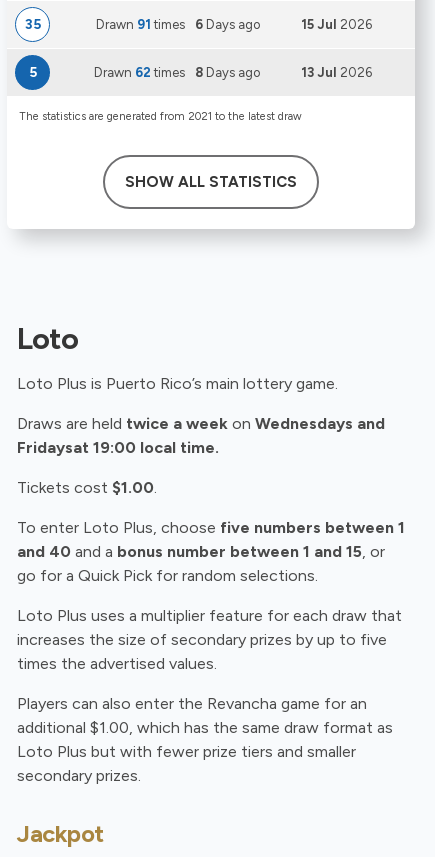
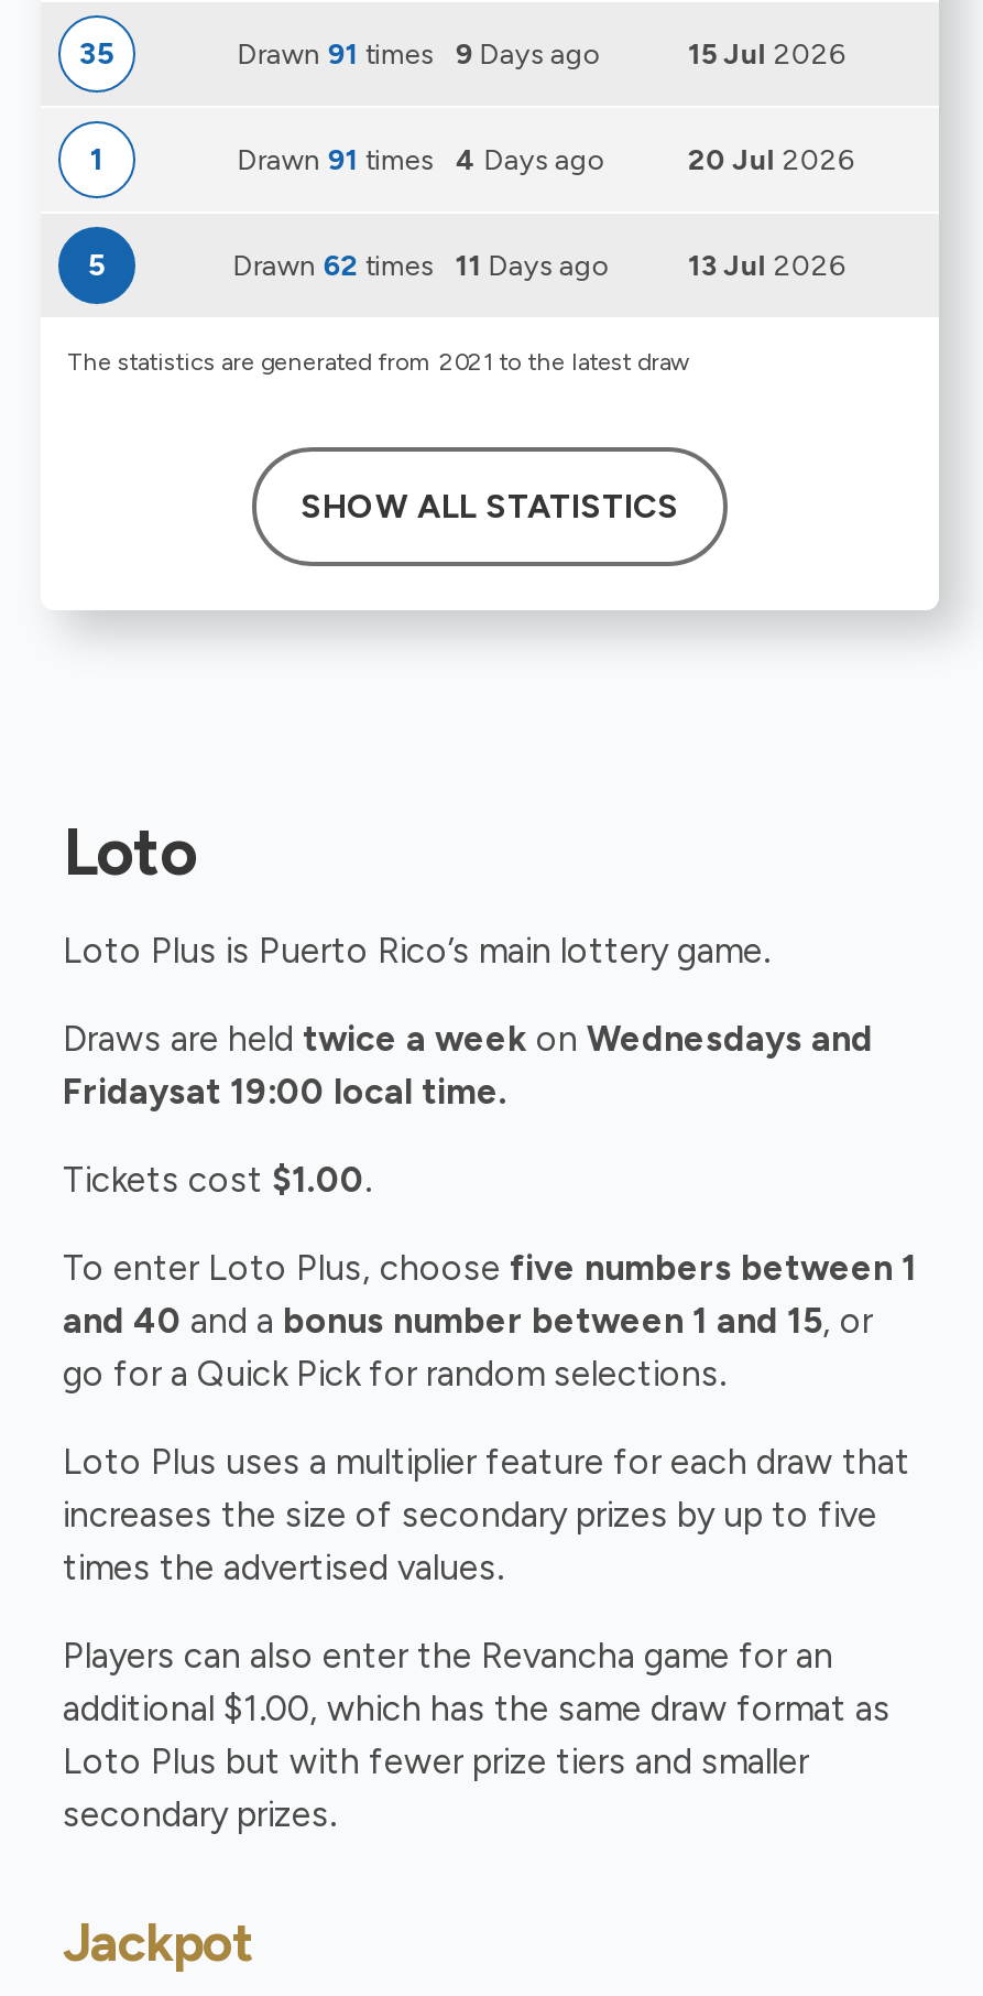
- Drawn 91 times 6 Days ago
+ Drawn 91 times 9 Days ago

+ 1
+ Drawn 91 times
+ 4 Days ago
+ 20 Jul 2026

- Drawn 62 times 8 Days ago
+ Drawn 62 times 11 Days ago
